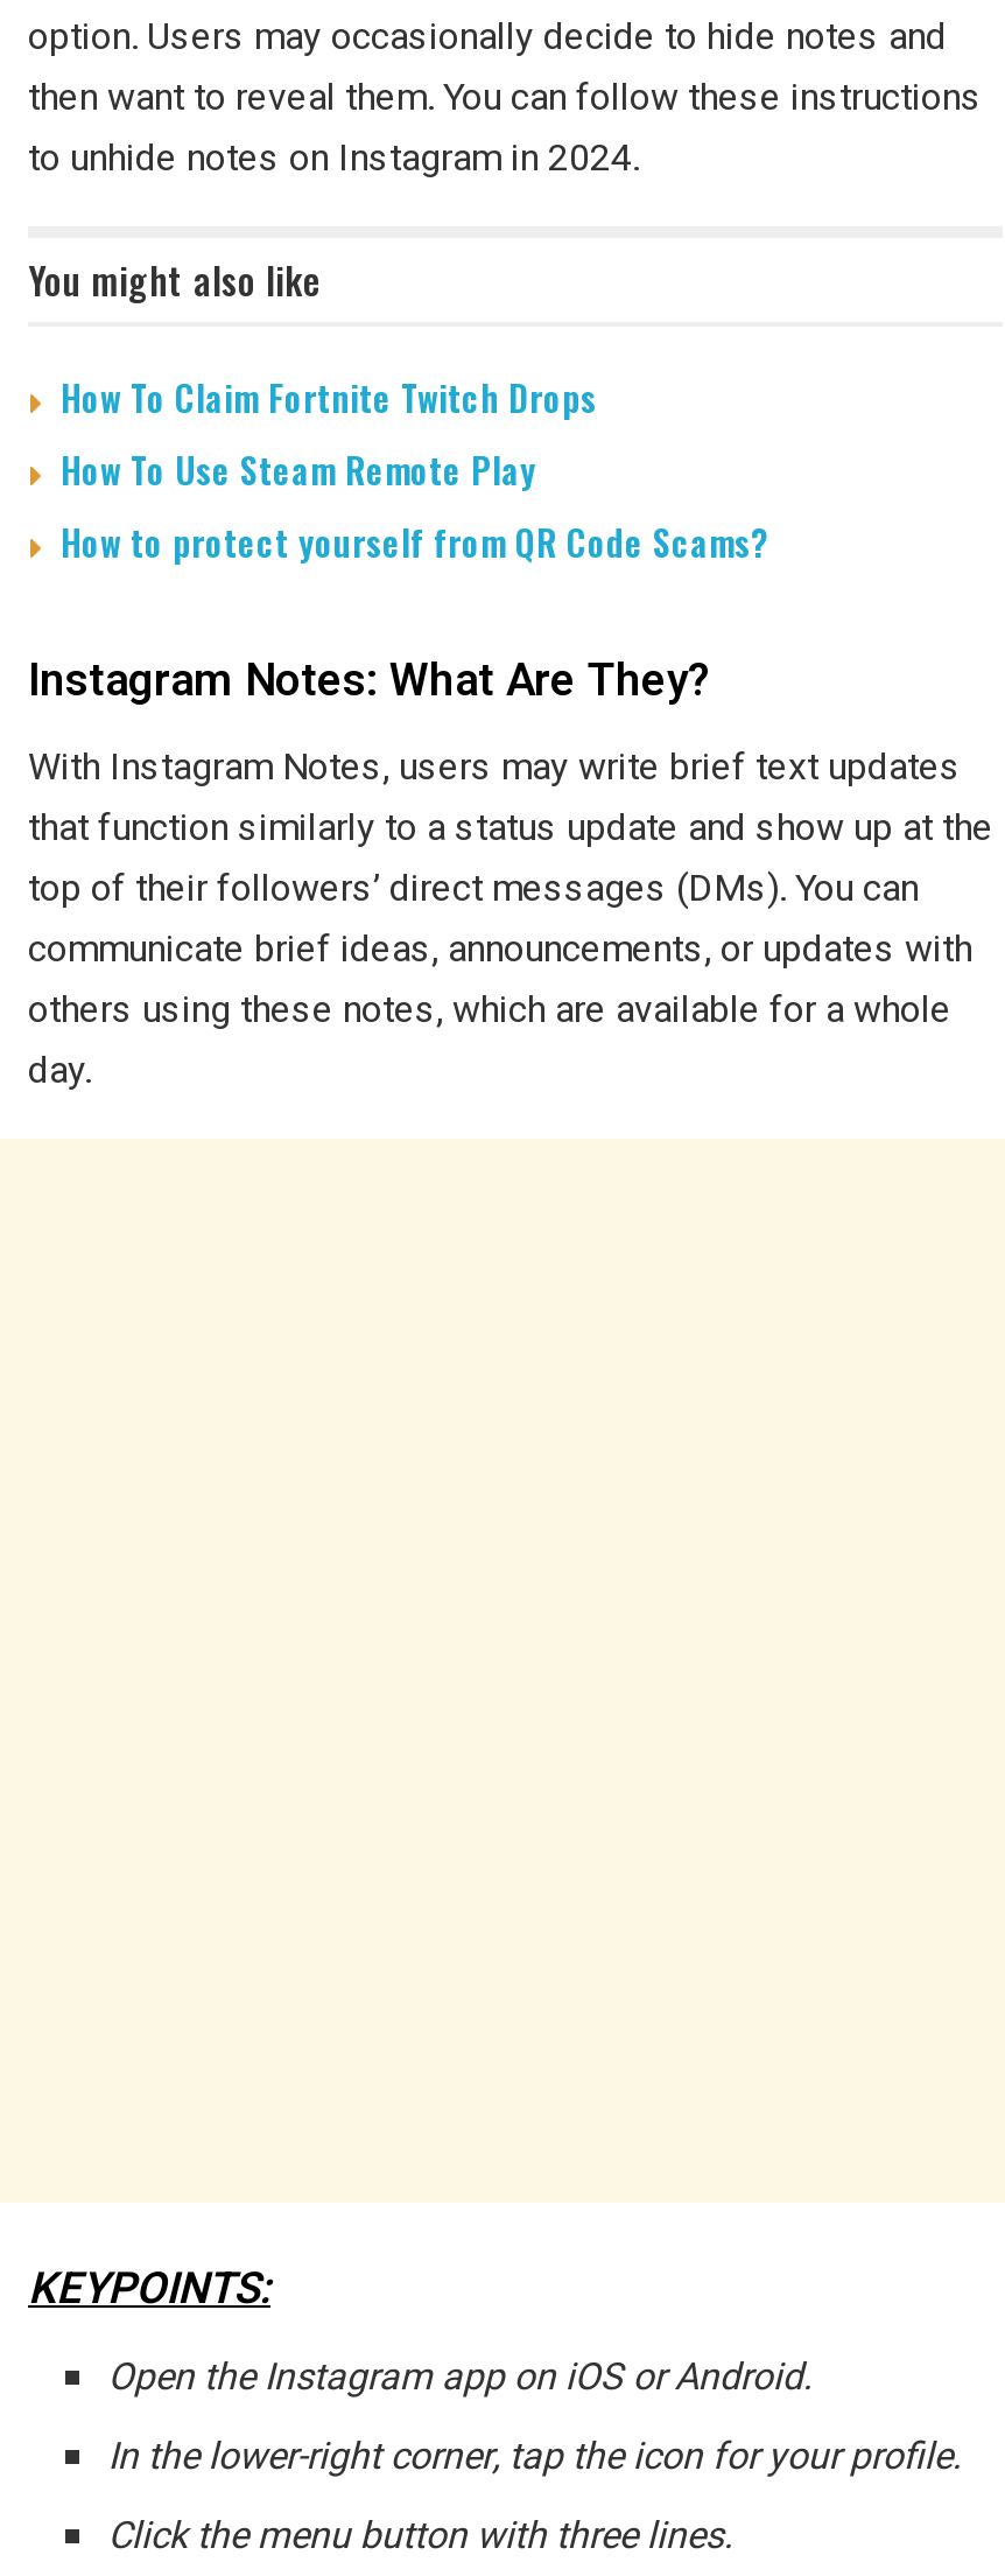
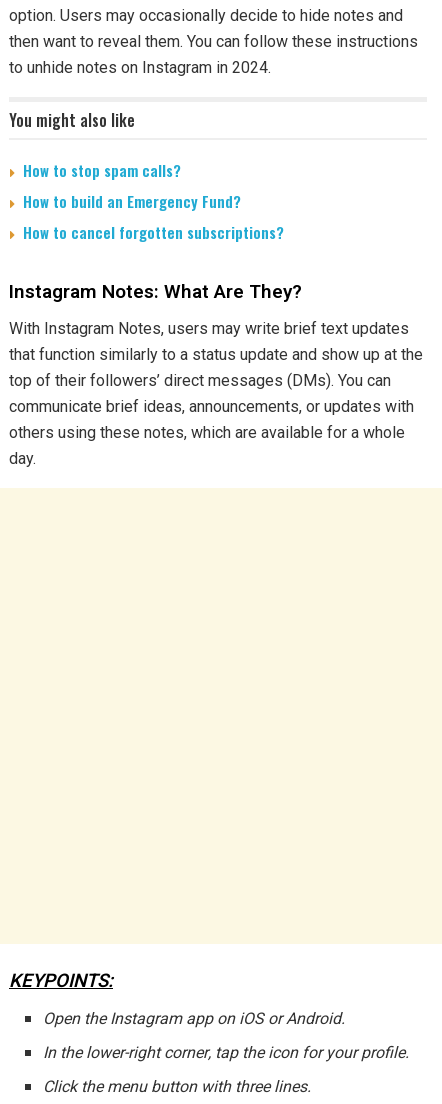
- How To Claim Fortnite Twitch Drops
- How To Use Steam Remote Play
- How to protect yourself from QR Code Scams?
+ How to stop spam calls?
+ How to build an Emergency Fund?
+ How to cancel forgotten subscriptions?
